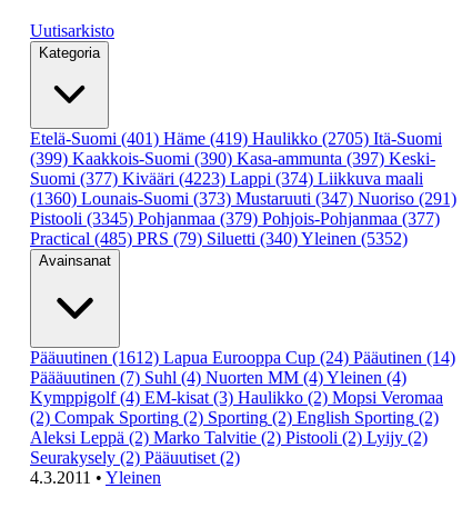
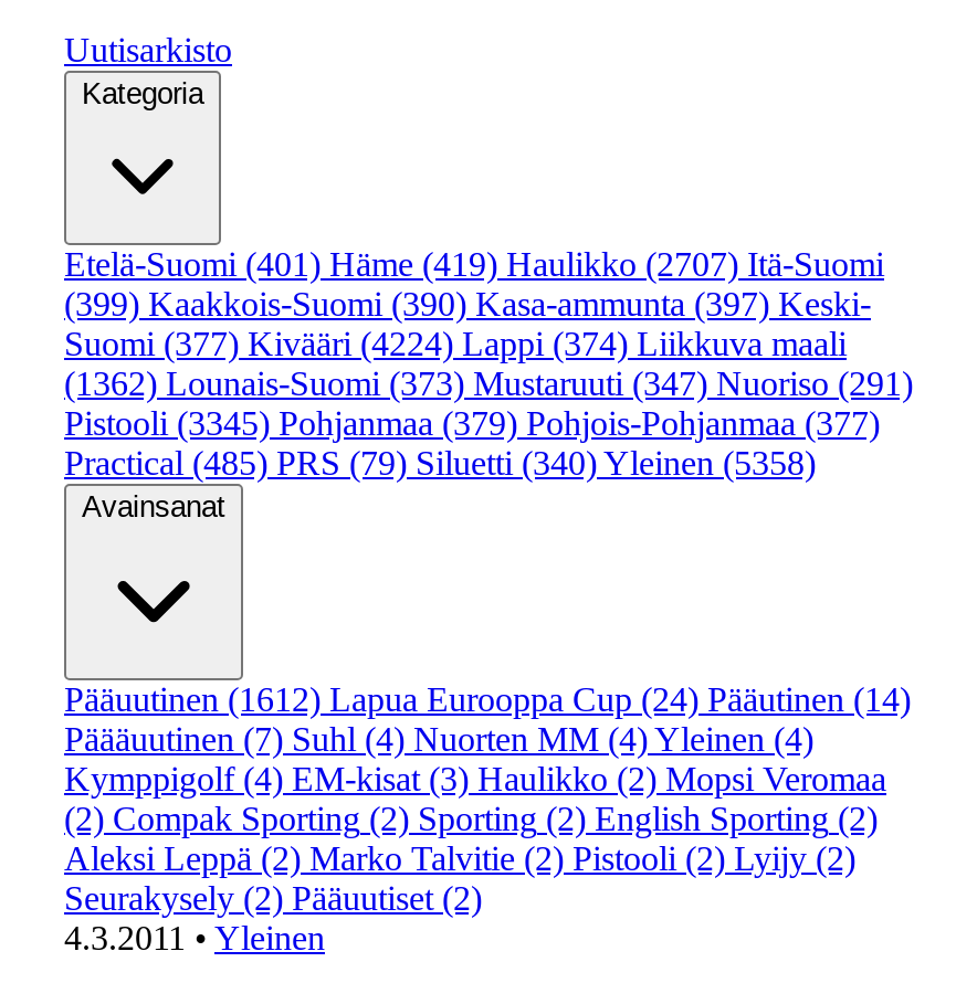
- Etelä-Suomi (401) Häme (419) Haulikko (2705) Itä-Suomi
+ Etelä-Suomi (401) Häme (419) Haulikko (2707) Itä-Suomi

- Suomi (377) Kivääri (4223) Lappi (374) Liikkuva maali
+ Suomi (377) Kivääri (4224) Lappi (374) Liikkuva maali

- (1360) Lounais-Suomi (373) Mustaruuti (347) Nuoriso (291)
+ (1362) Lounais-Suomi (373) Mustaruuti (347) Nuoriso (291)

- Practical (485) PRS (79) Siluetti (340) Yleinen (5352)
+ Practical (485) PRS (79) Siluetti (340) Yleinen (5358)
